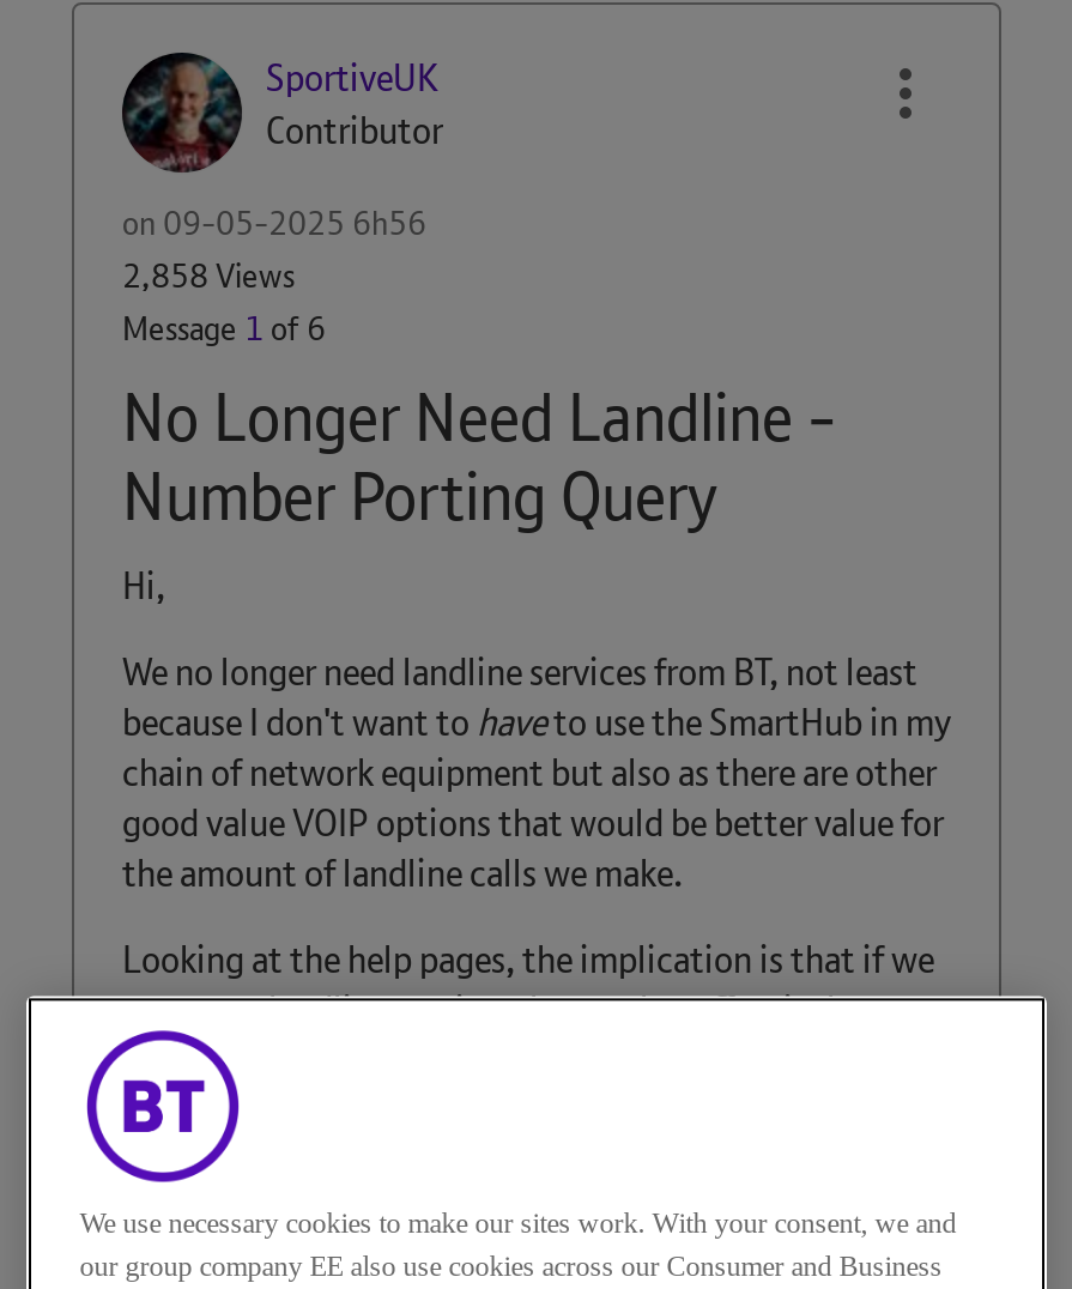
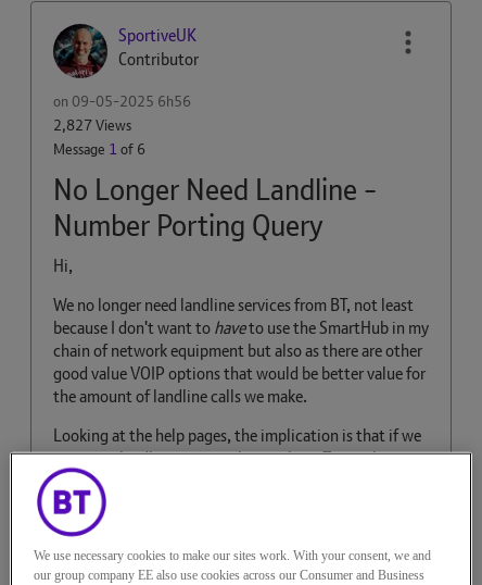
- 2,858 Views
+ 2,827 Views
